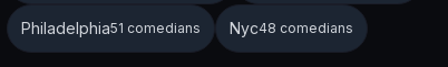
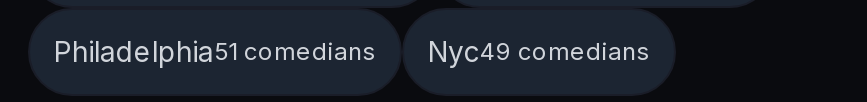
- Nyc48 comedians
+ Nyc49 comedians
